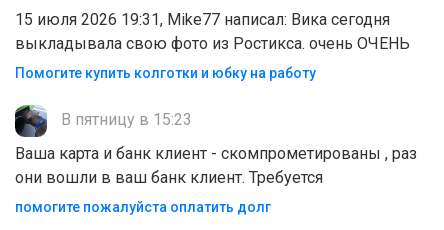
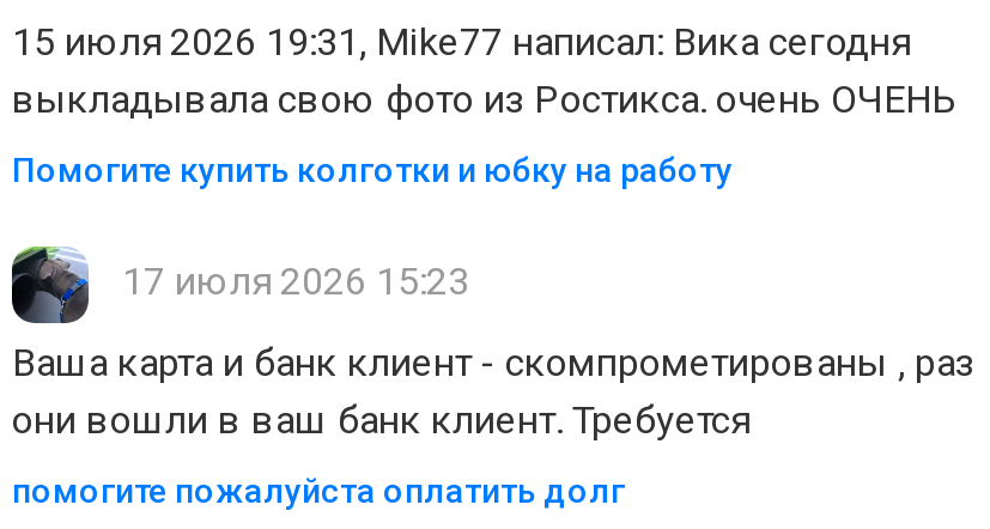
- В пятницу в 15:23
+ 17 июля 2026 15:23
